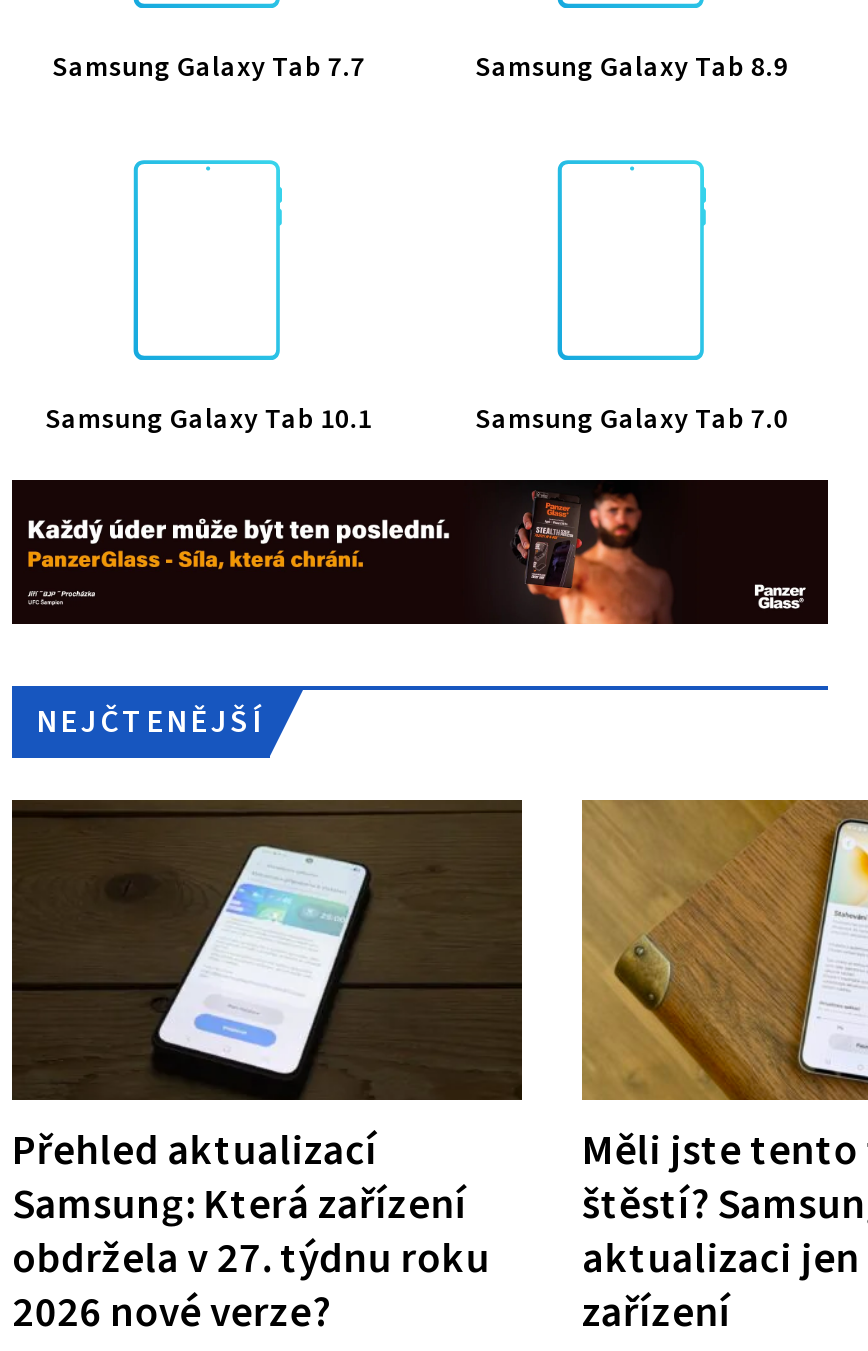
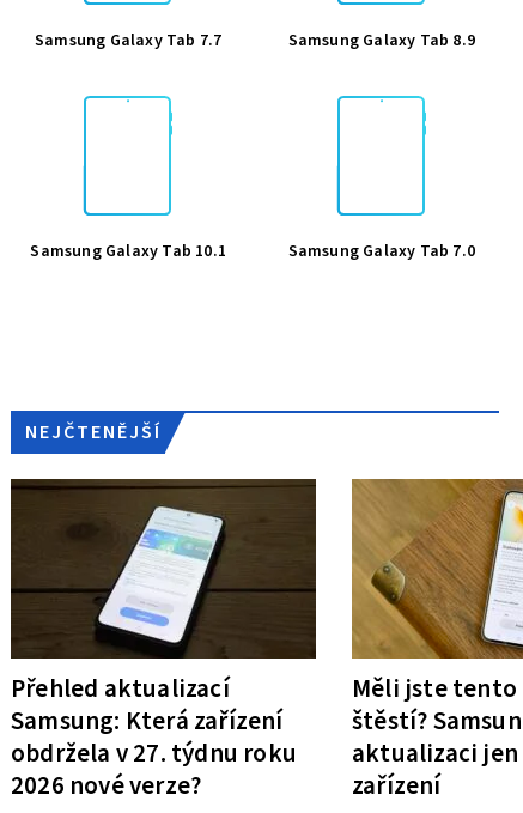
- [image]
